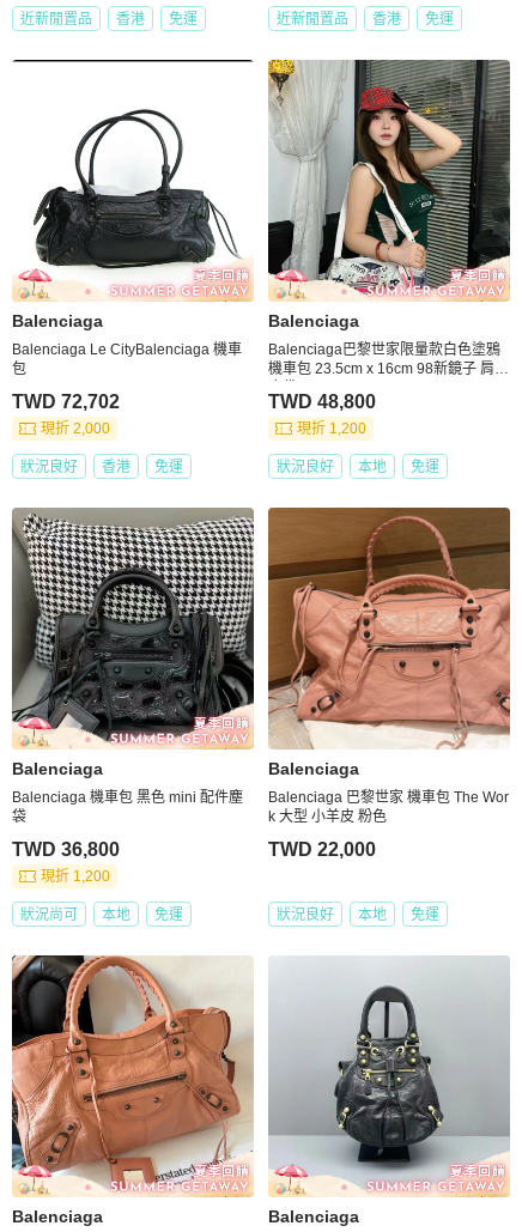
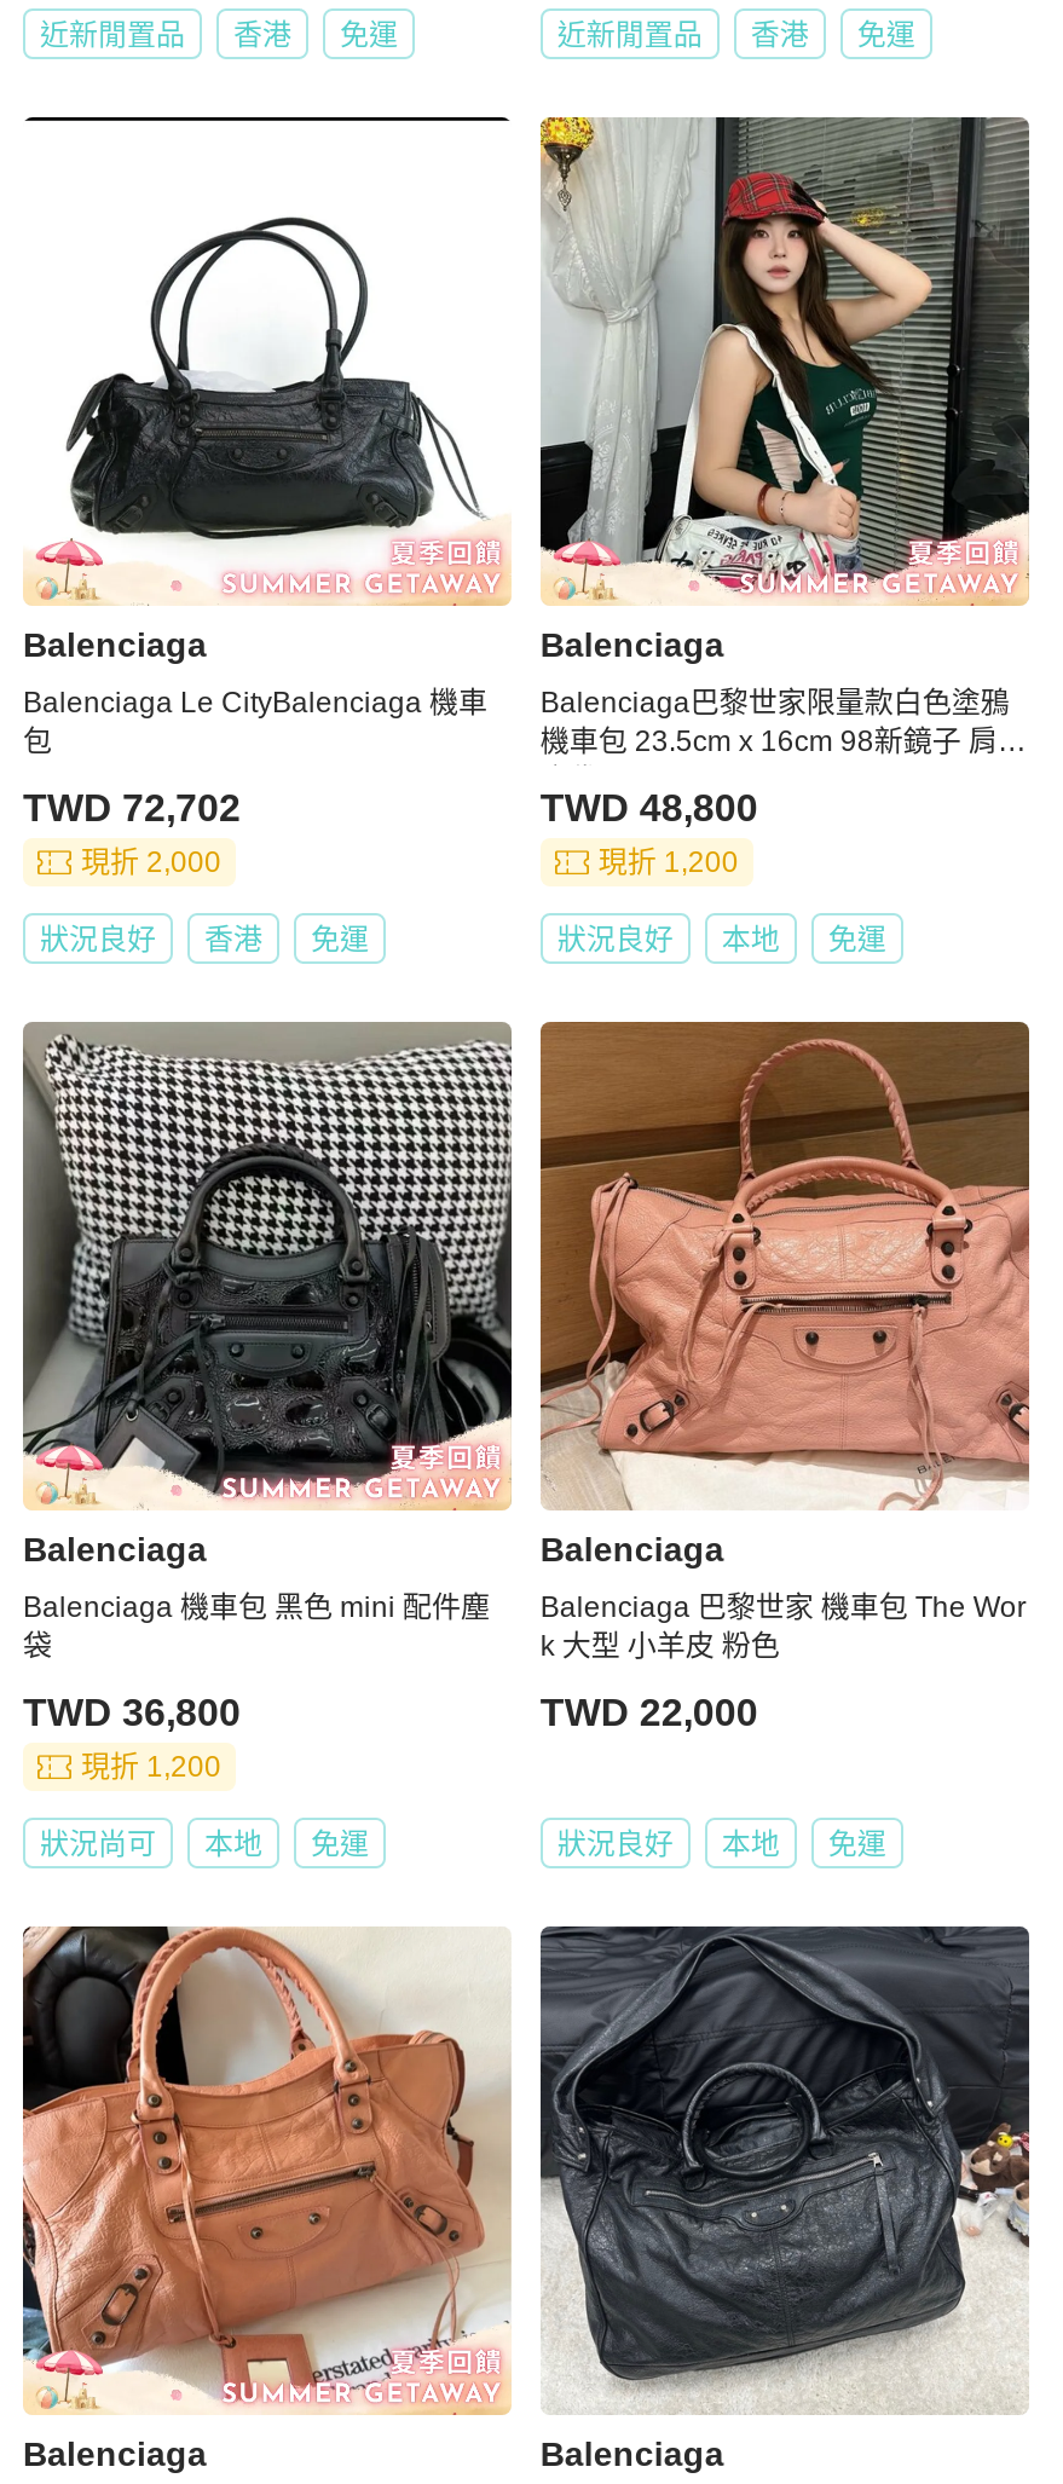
- [image]
+ [image]
